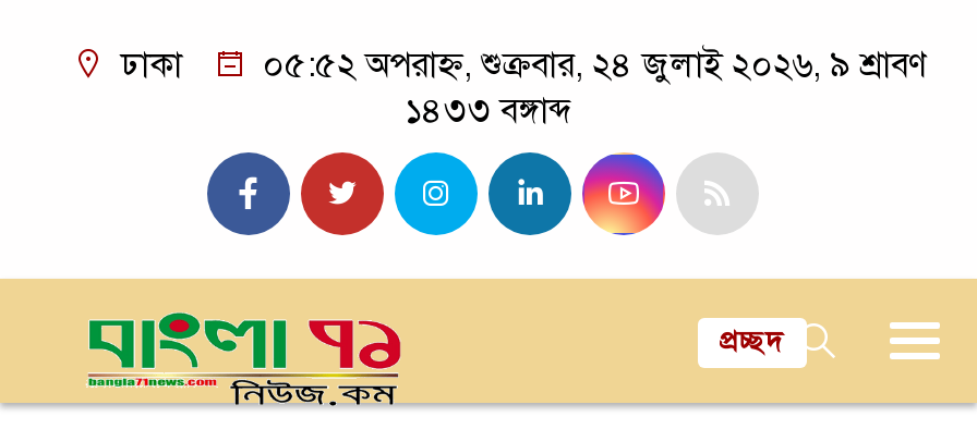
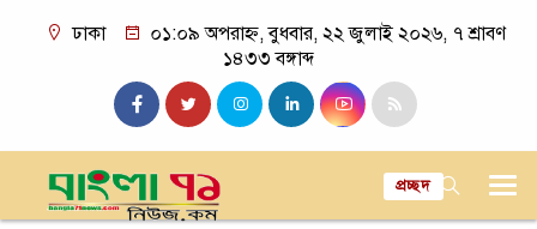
- ০৫:৫২ অপরাহ্ন, শুক্রবার, ২৪ জুলাই ২০২৬, ৯ শ্রাবণ
+ ০১:০৯ অপরাহ্ন, বুধবার, ২২ জুলাই ২০২৬, ৭ শ্রাবণ
